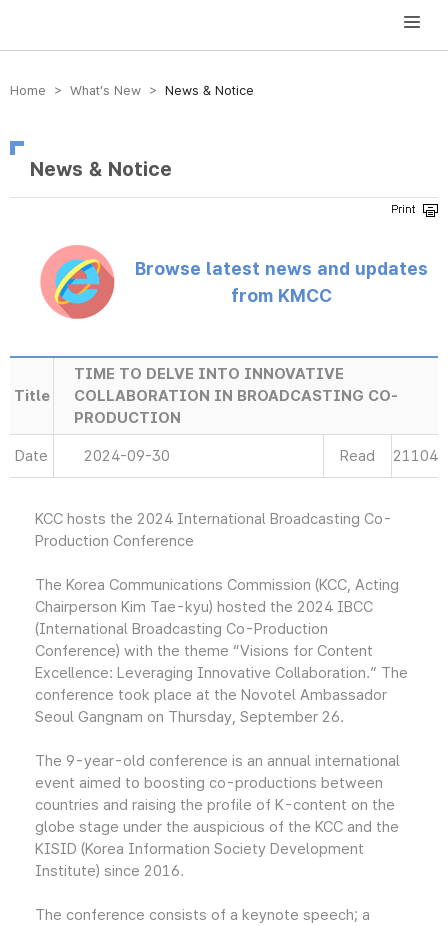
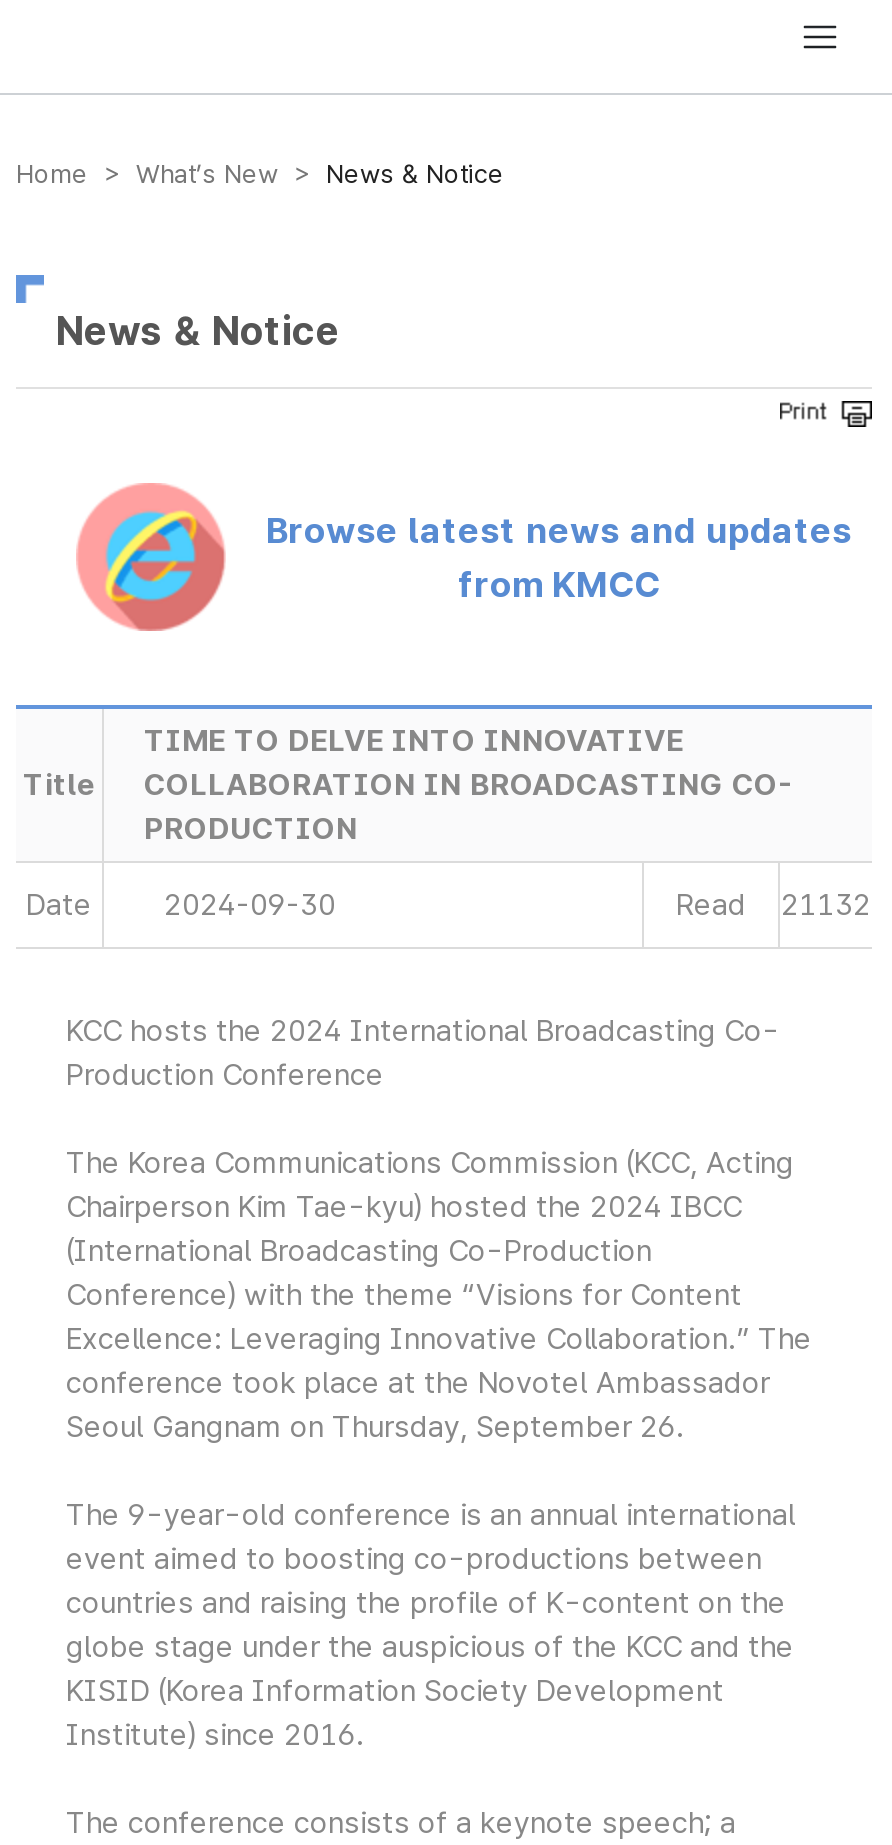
- Read 21104
+ Read 21132
